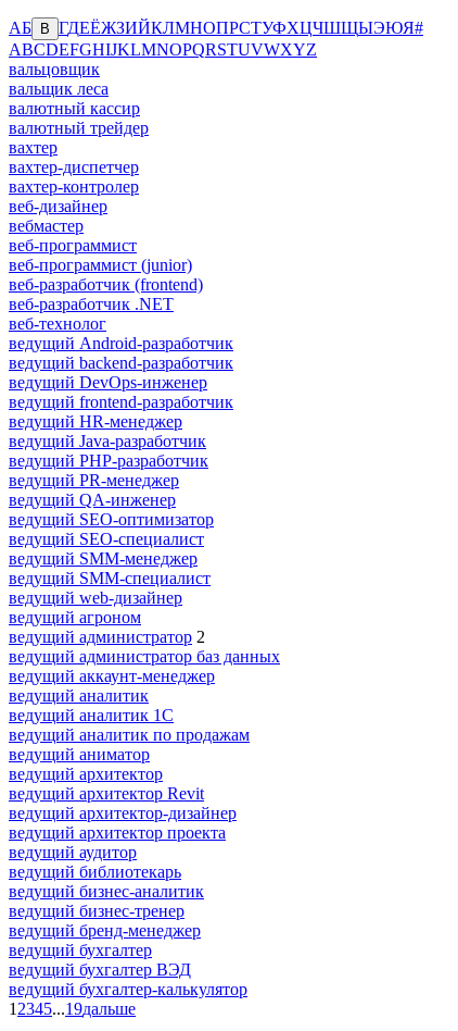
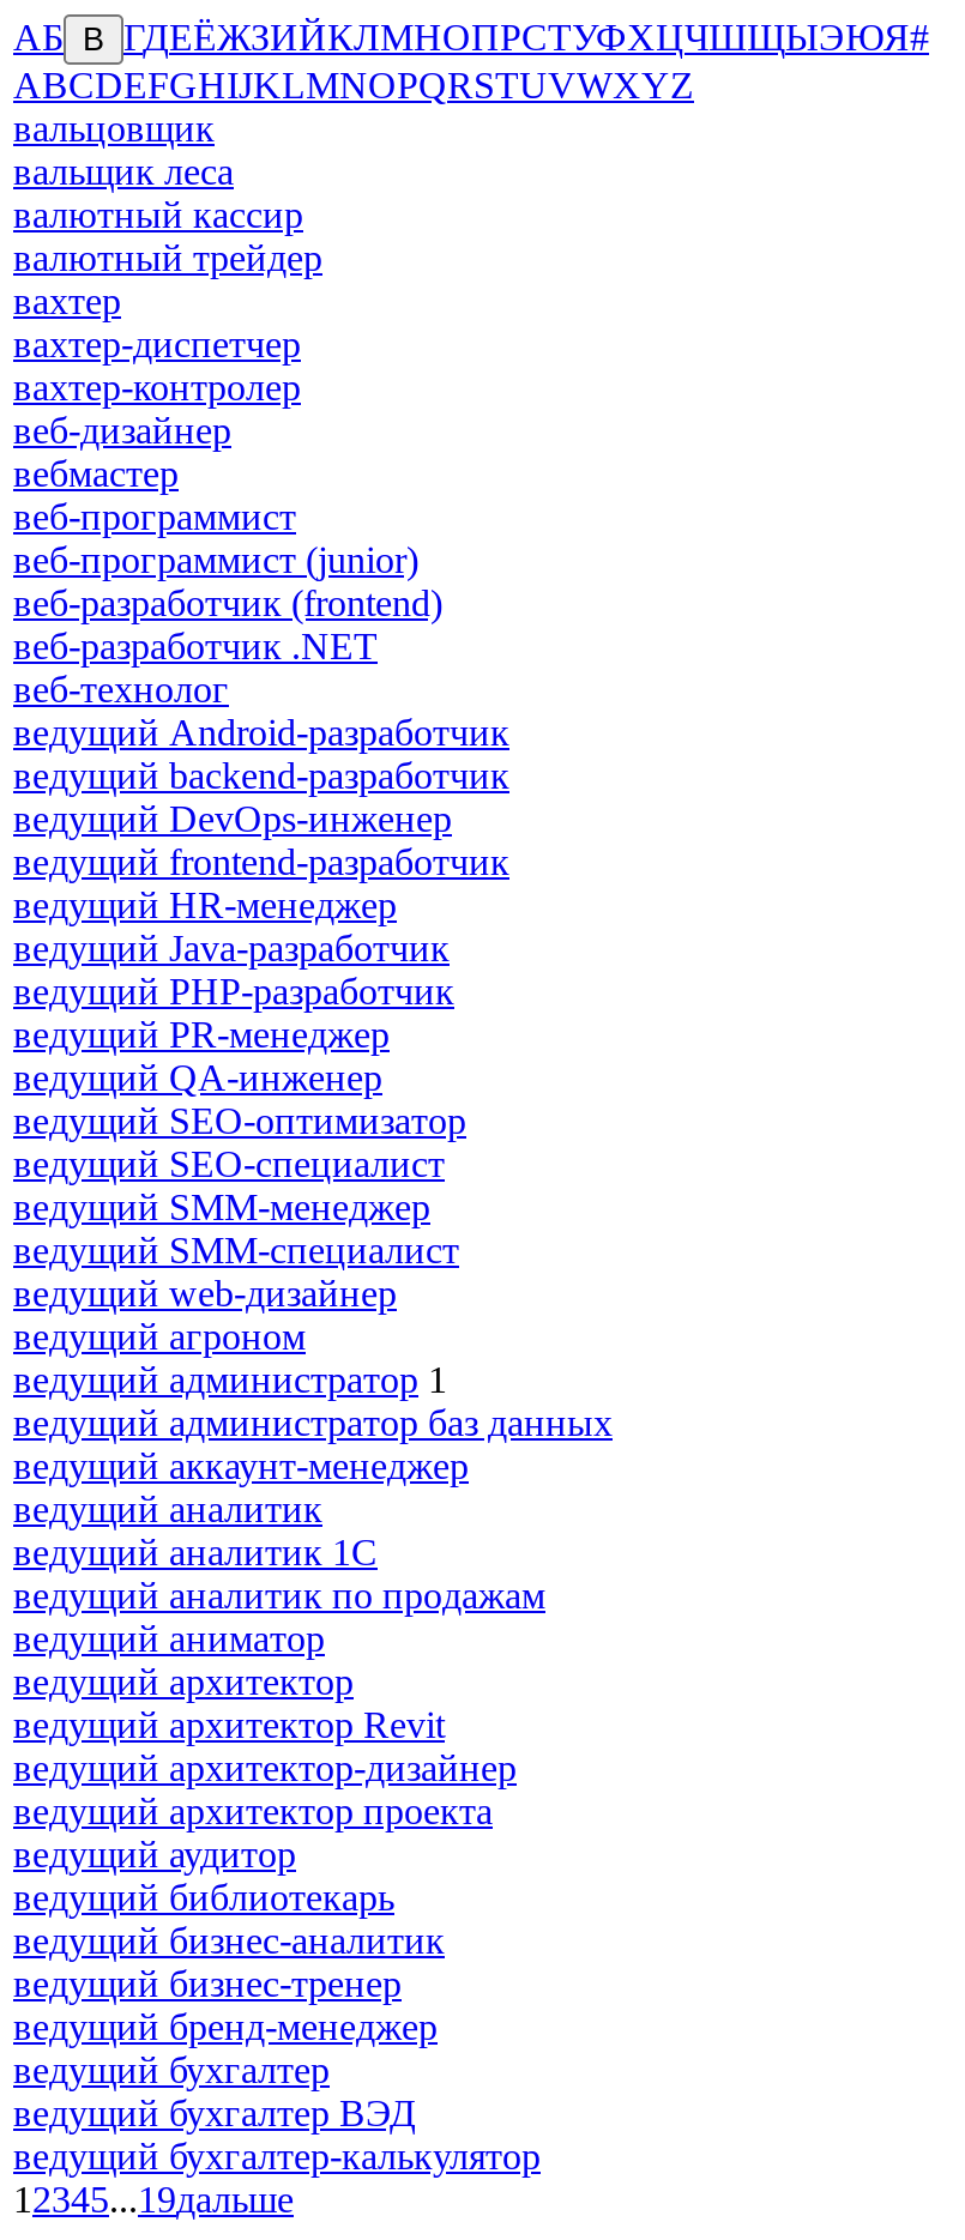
- ведущий администратор 2
+ ведущий администратор 1
